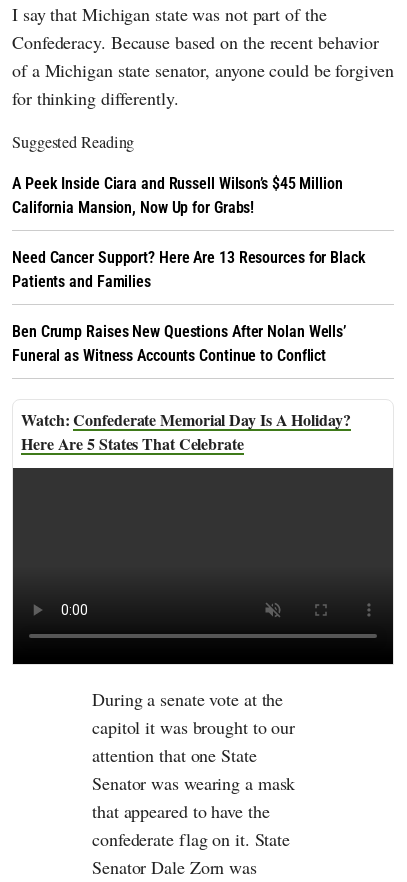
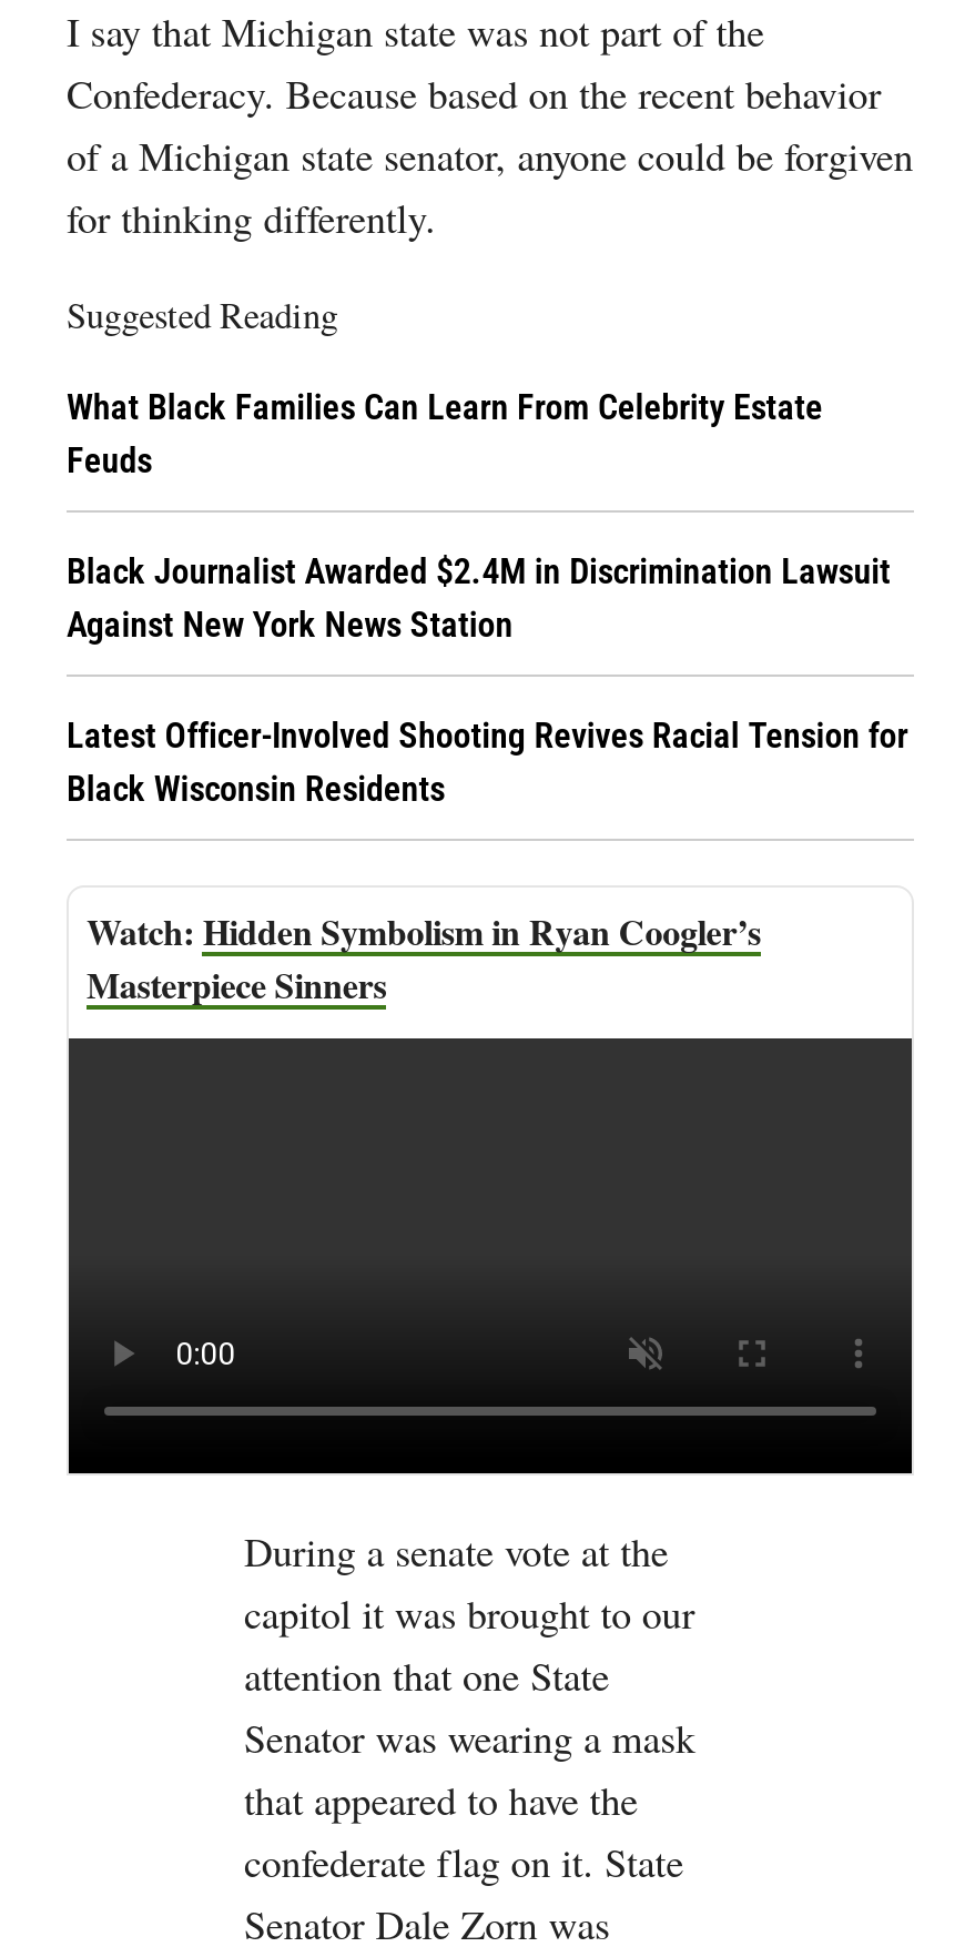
- A Peek Inside Ciara and Russell Wilson’s $45 Million
- California Mansion, Now Up for Grabs!
+ What Black Families Can Learn From Celebrity Estate
+ Feuds

- Need Cancer Support? Here Are 13 Resources for Black
- Patients and Families
+ Black Journalist Awarded $2.4M in Discrimination Lawsuit
+ Against New York News Station

- Ben Crump Raises New Questions After Nolan Wells’
- Funeral as Witness Accounts Continue to Conflict
+ Latest Officer-Involved Shooting Revives Racial Tension for
+ Black Wisconsin Residents

- Confederate Memorial Day Is A Holiday?
- Here Are 5 States That Celebrate
+ Hidden Symbolism in Ryan Coogler’s
+ Masterpiece Sinners
